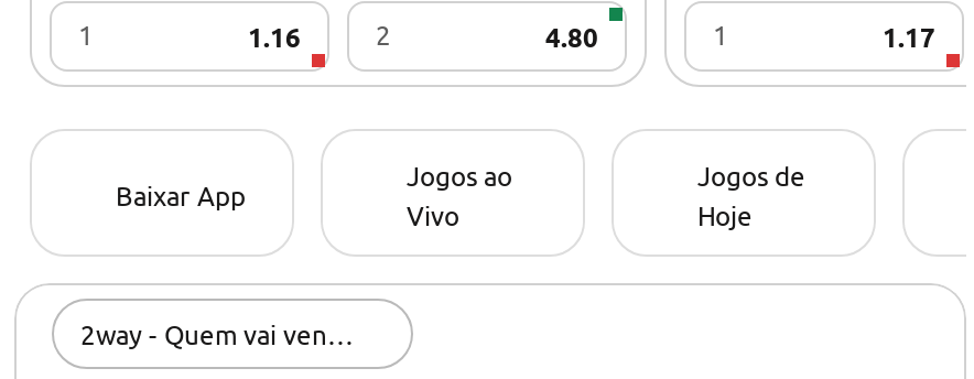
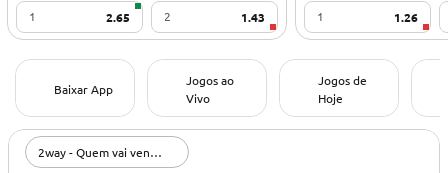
- 1.16
+ 2.65

- 4.80
+ 1.43

- 1.17
+ 1.26
